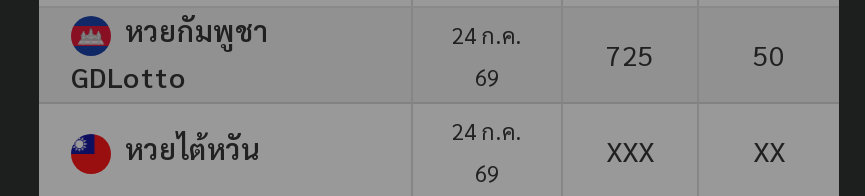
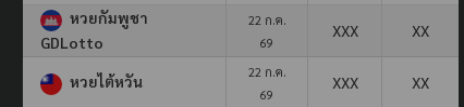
- 24 ก.ค.
+ 22 ก.ค.

- 725
- 50
+ XXX
+ XX

- 24 ก.ค.
+ 22 ก.ค.
